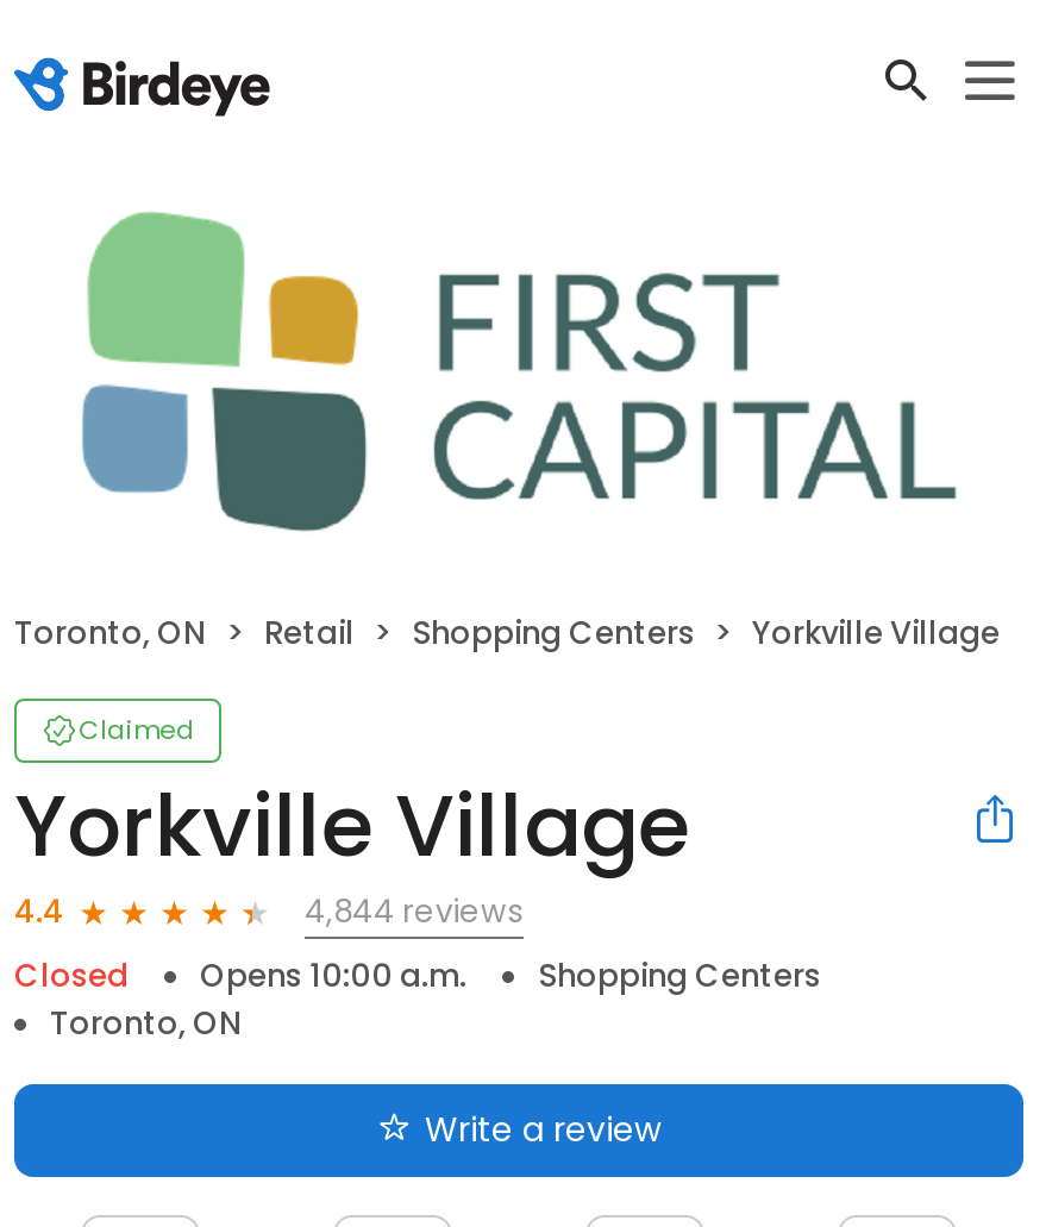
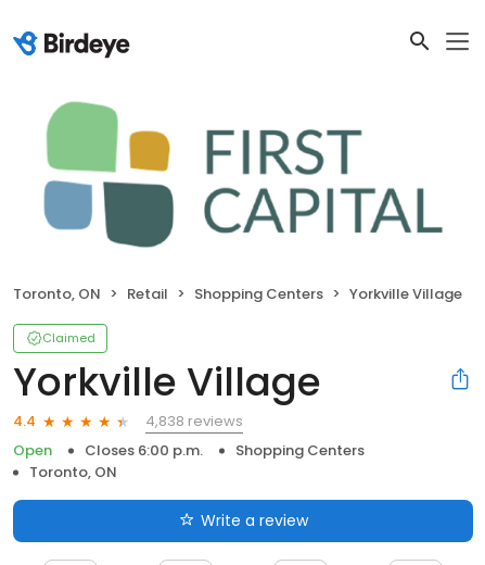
- 4,844 reviews
- Closed
- Opens 10:00 a.m.
+ 4,838 reviews
+ Open
+ Closes 6:00 p.m.
